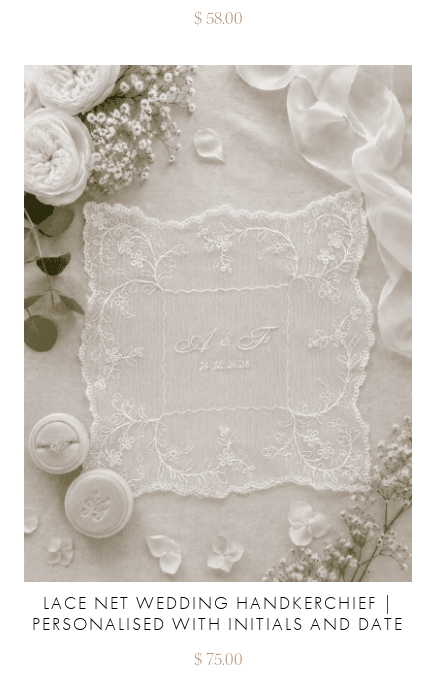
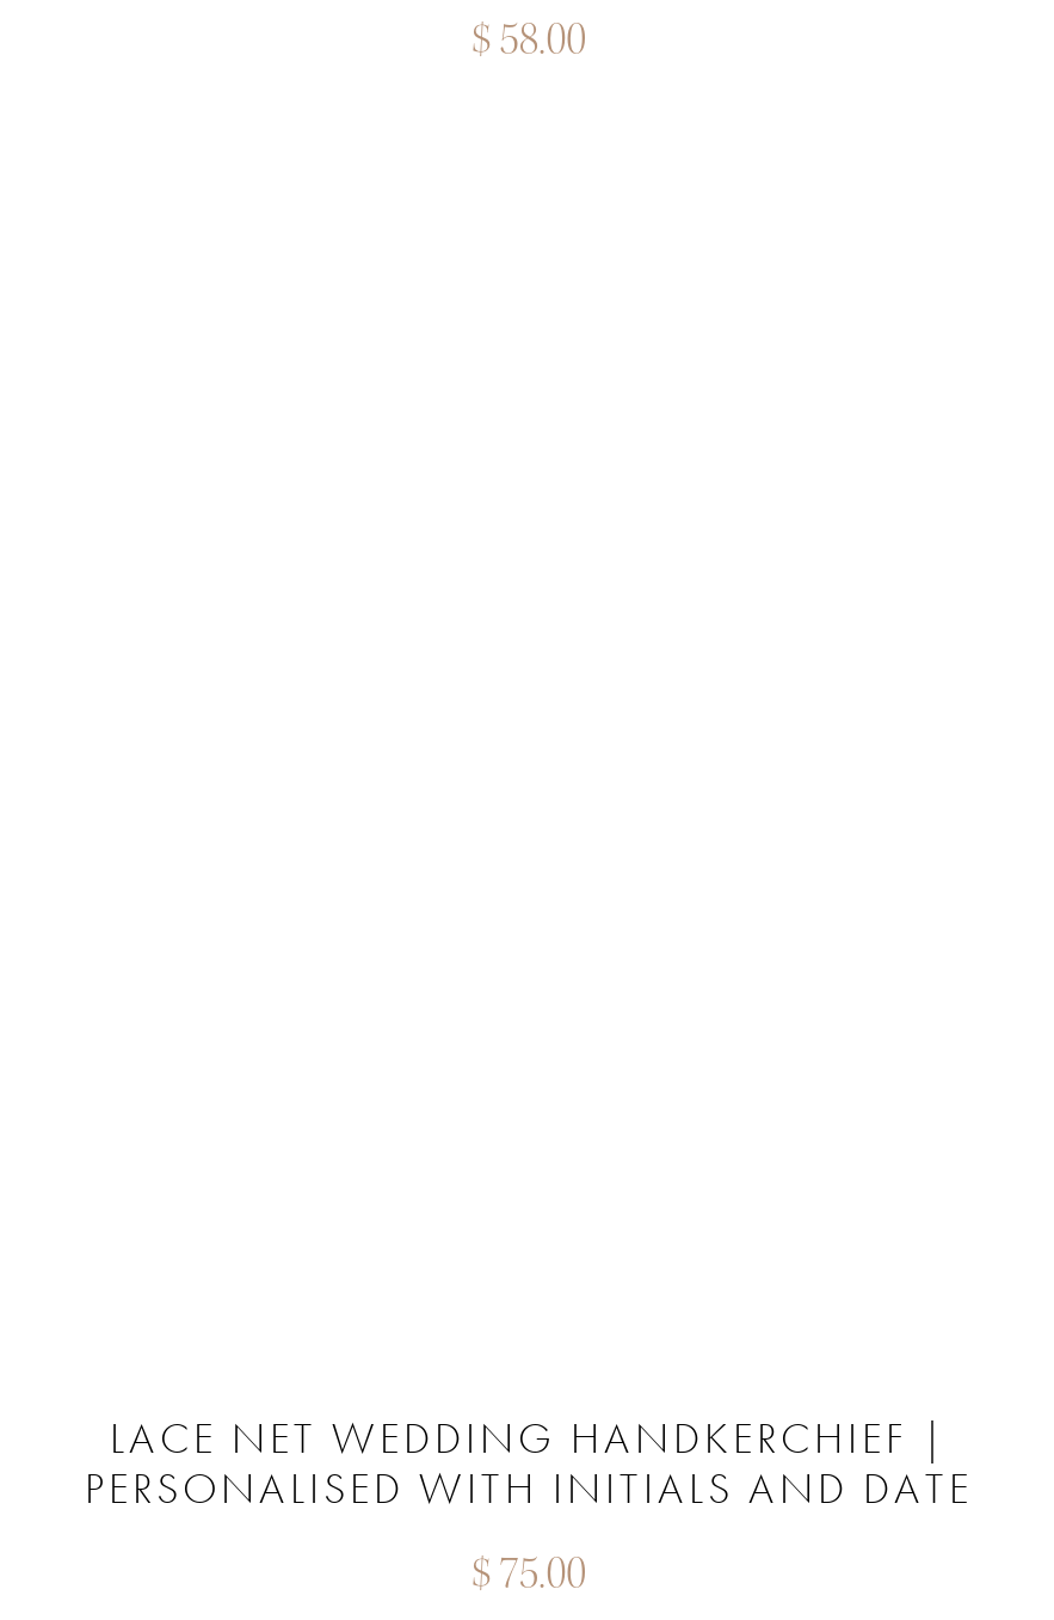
- [image]
